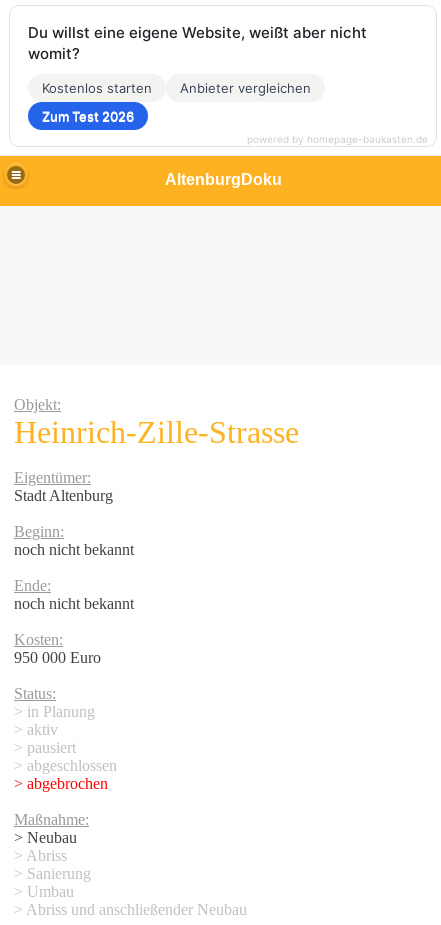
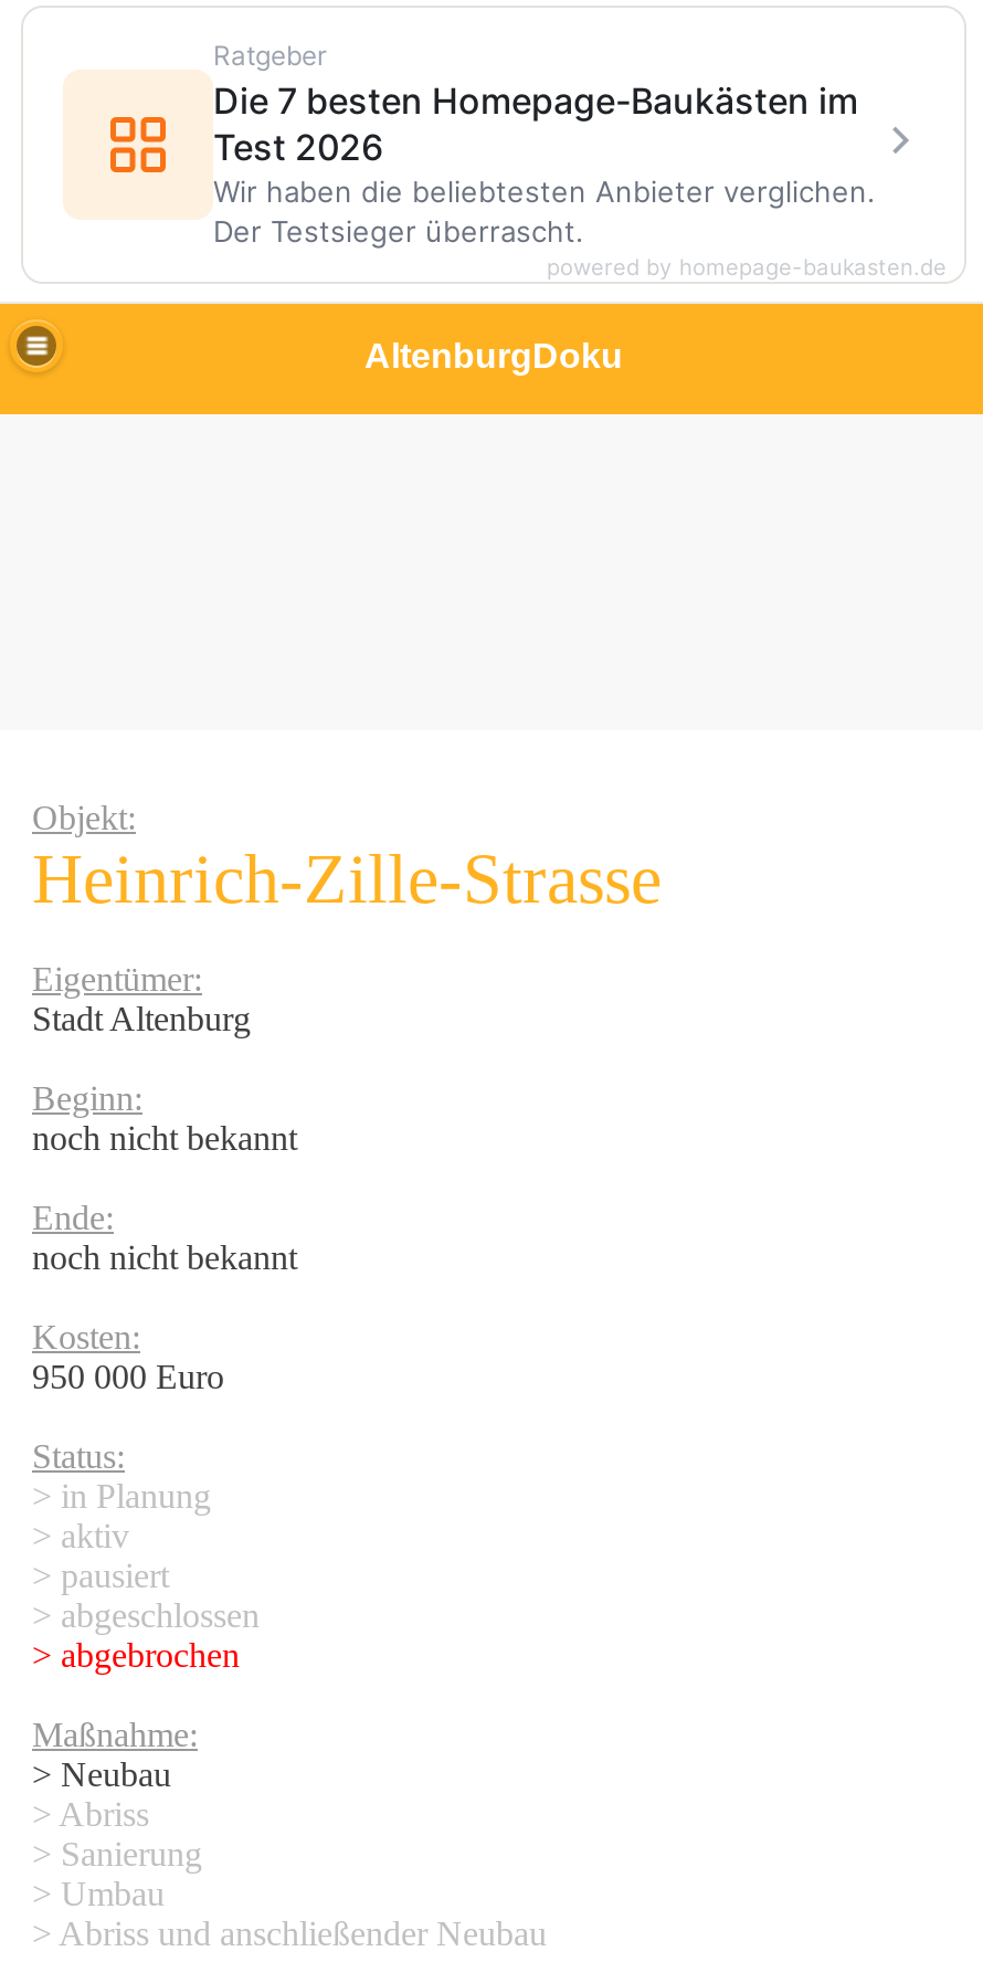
- Du willst eine eigene Website, weißt aber nicht
- womit?
- Kostenlos starten
- Anbieter vergleichen
- Zum Test 2026
+ Ratgeber
+ Die 7 besten Homepage-Baukästen im
+ Test 2026
+ Wir haben die beliebtesten Anbieter verglichen.
+ Der Testsieger überrascht.
